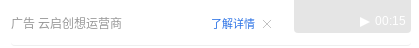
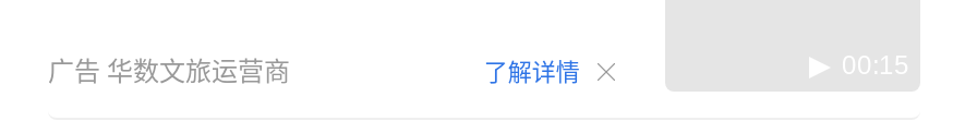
- 广告云启创想运营商
+ 广告华数文旅运营商
